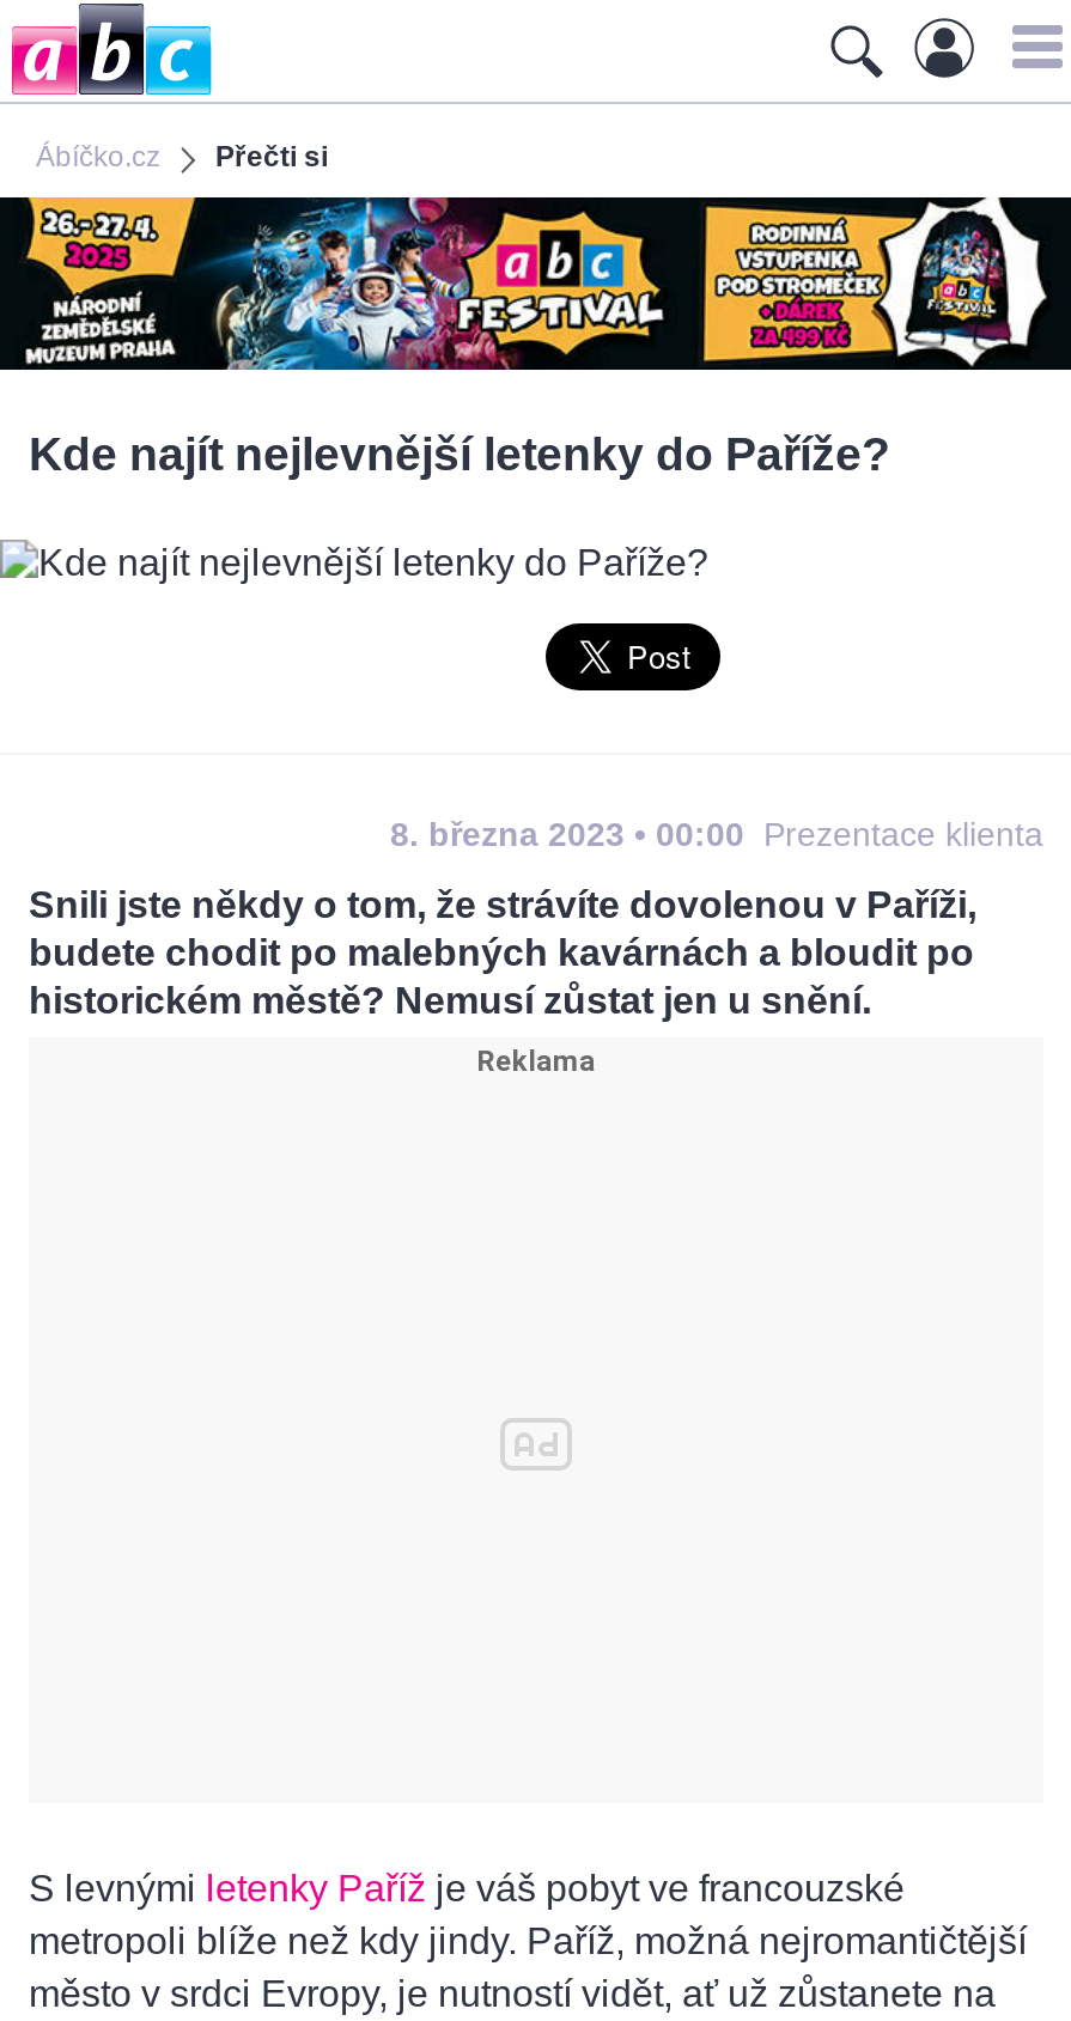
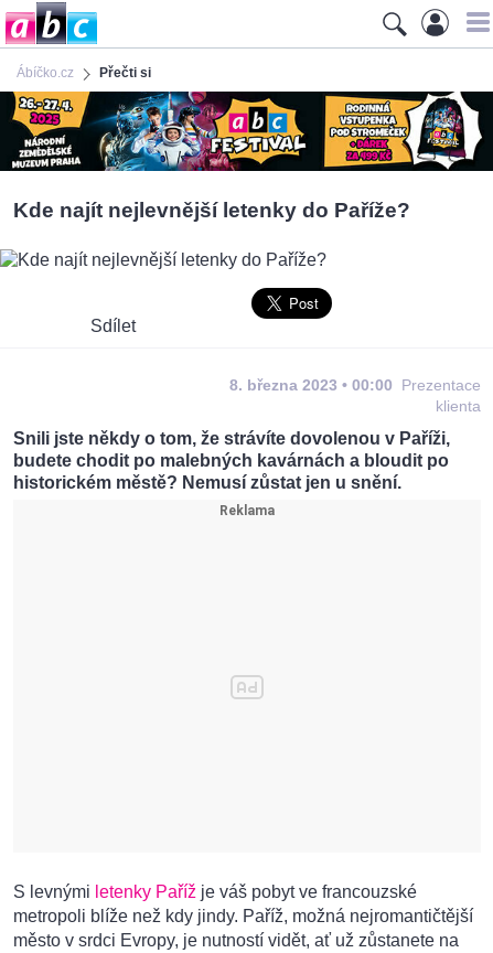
- 8. března 2023 • 00:00 Prezentace klienta
+ Sdílet
+ 8. března 2023 • 00:00 Prezentace
+ klienta
